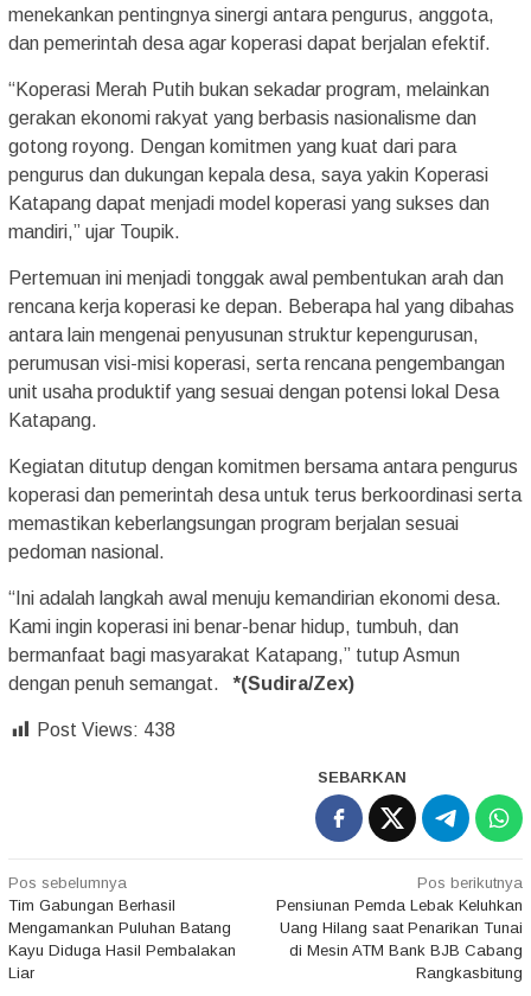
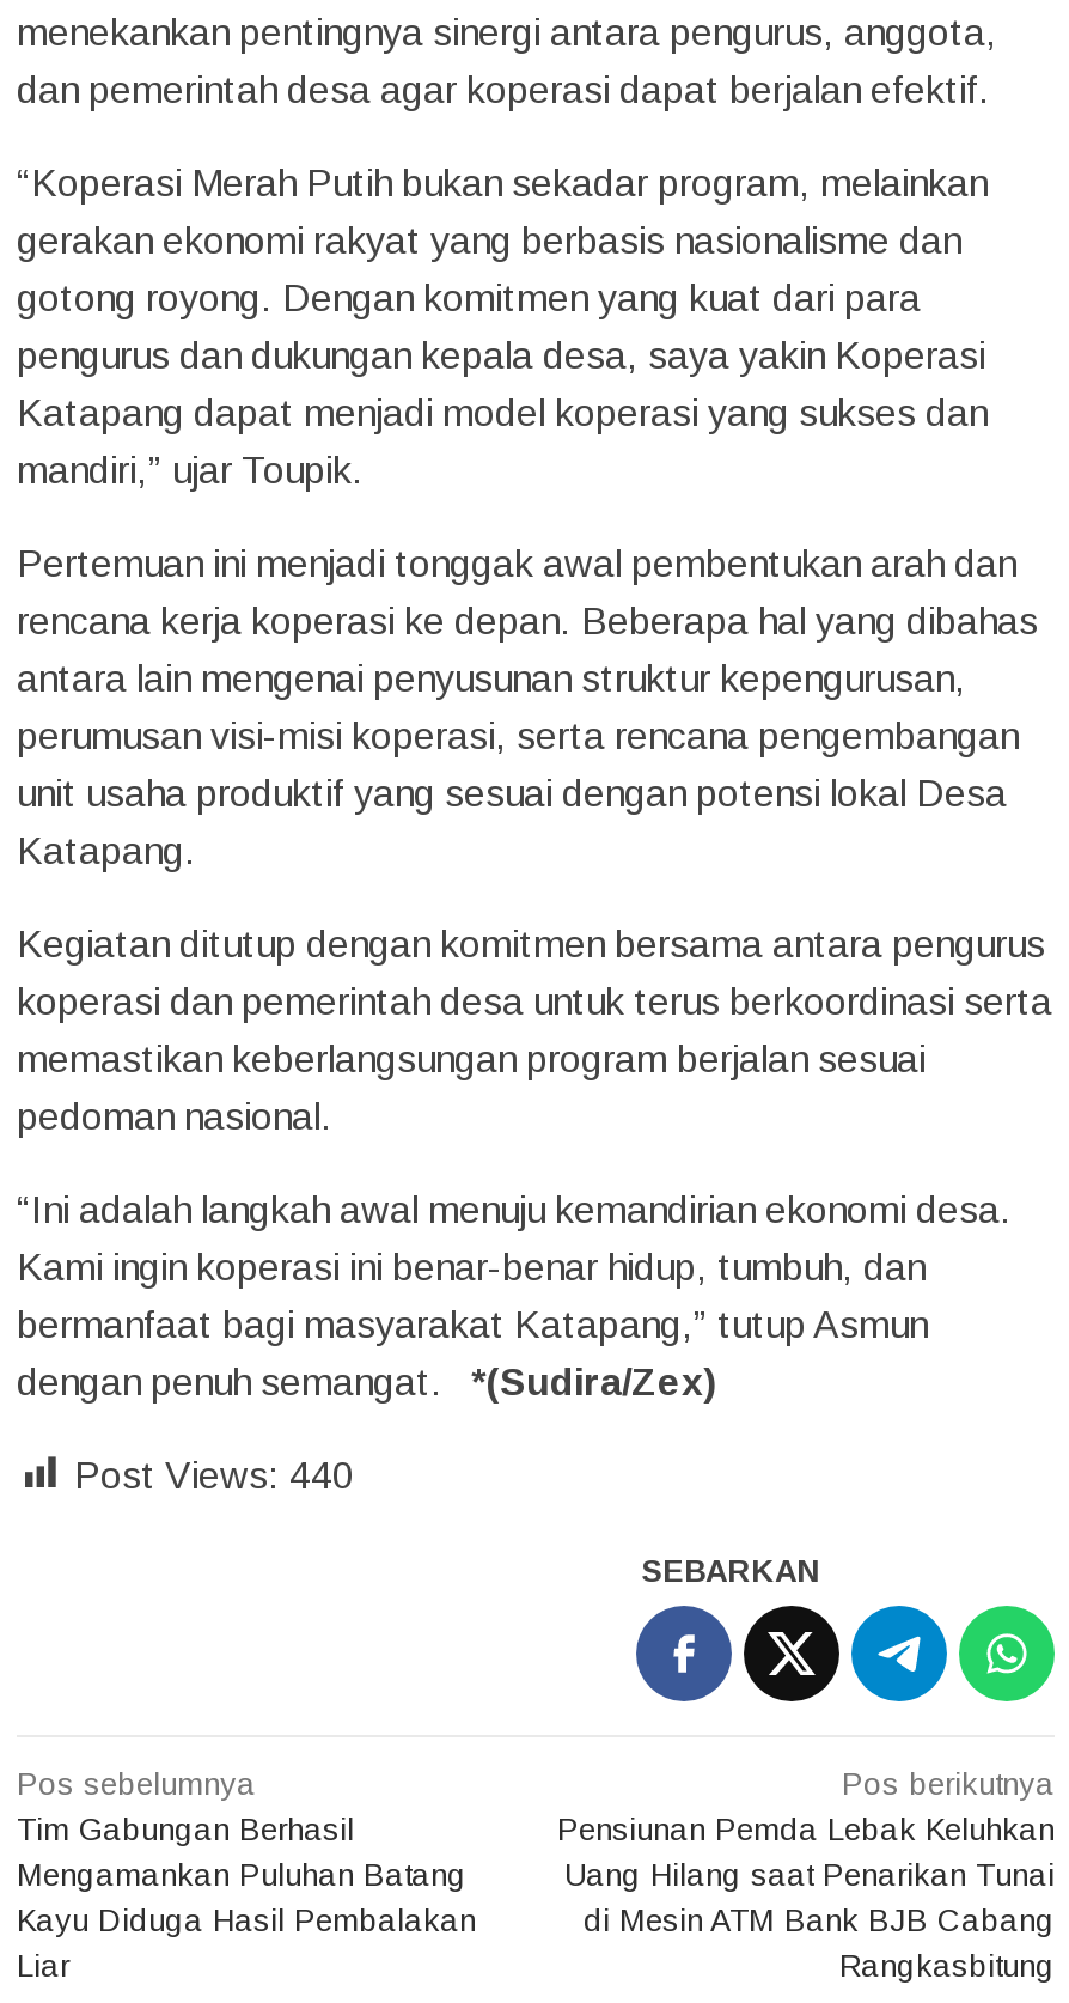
- Post Views: 438
+ Post Views: 440
